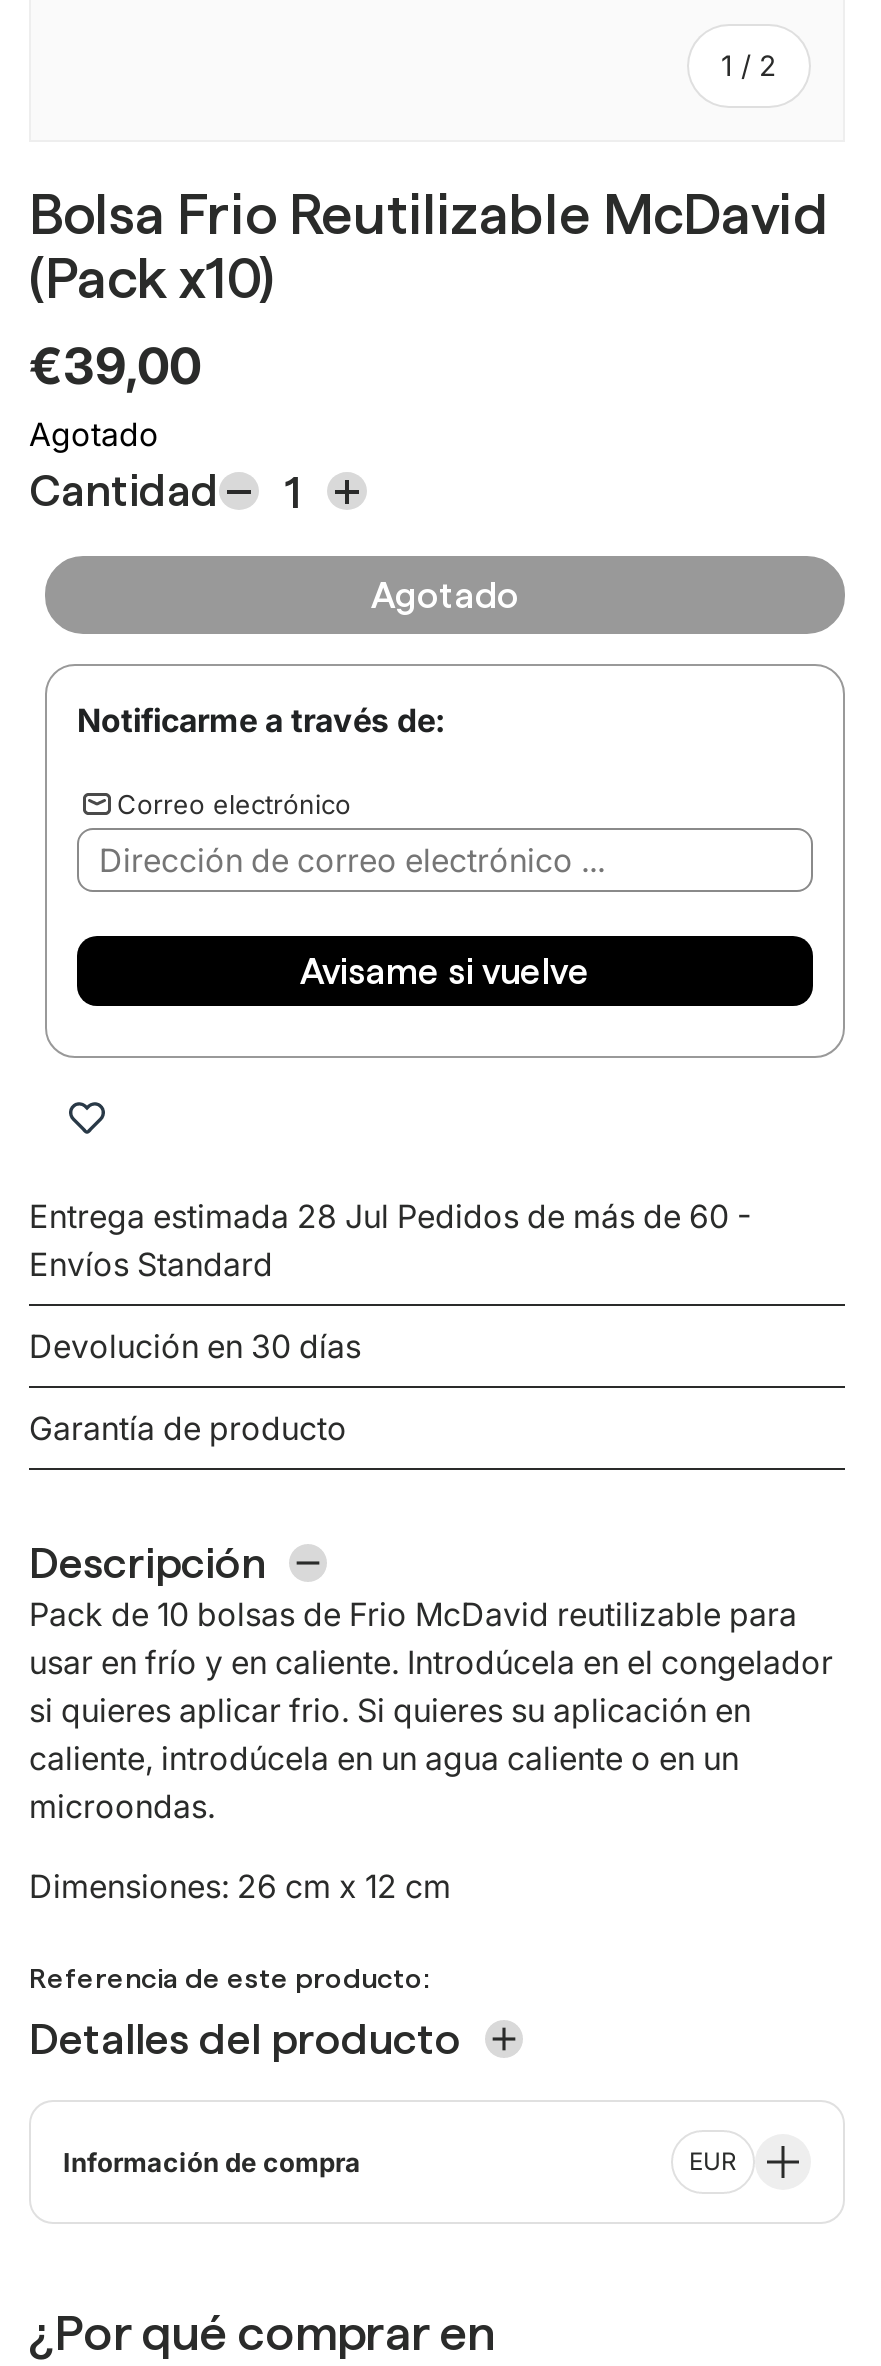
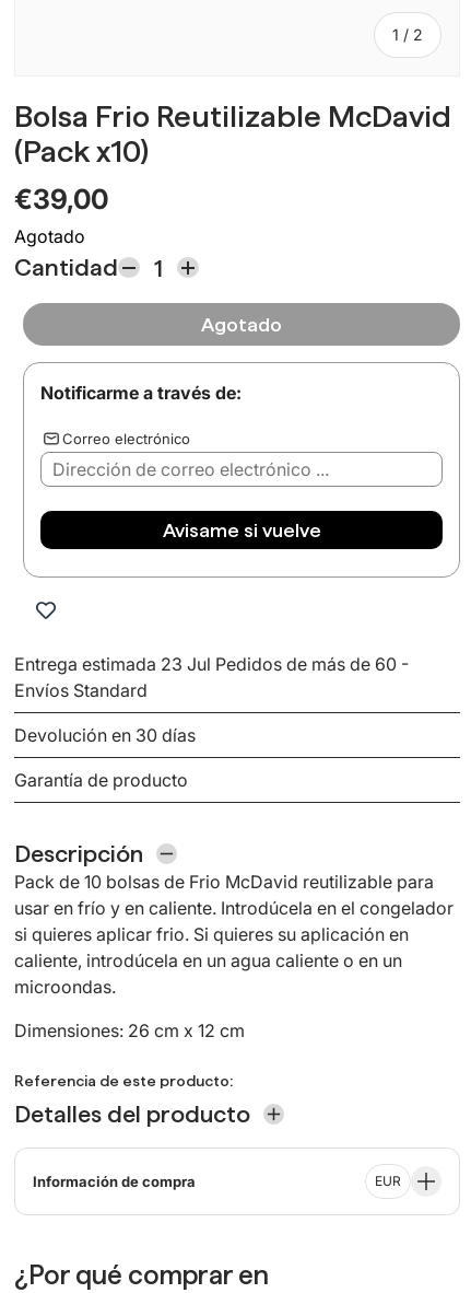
- Entrega estimada 28 Jul Pedidos de más de 60 -
+ Entrega estimada 23 Jul Pedidos de más de 60 -
